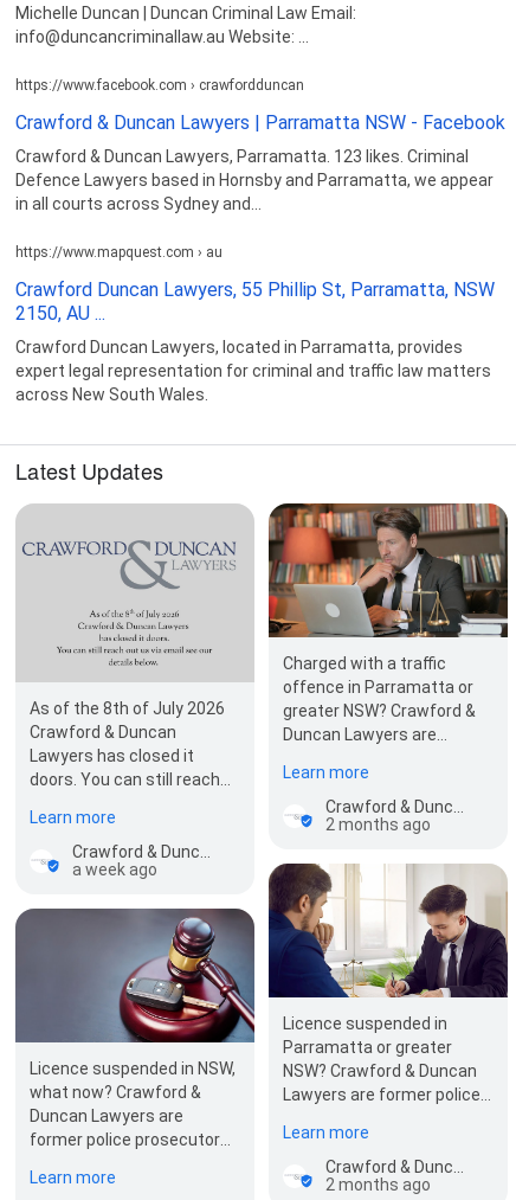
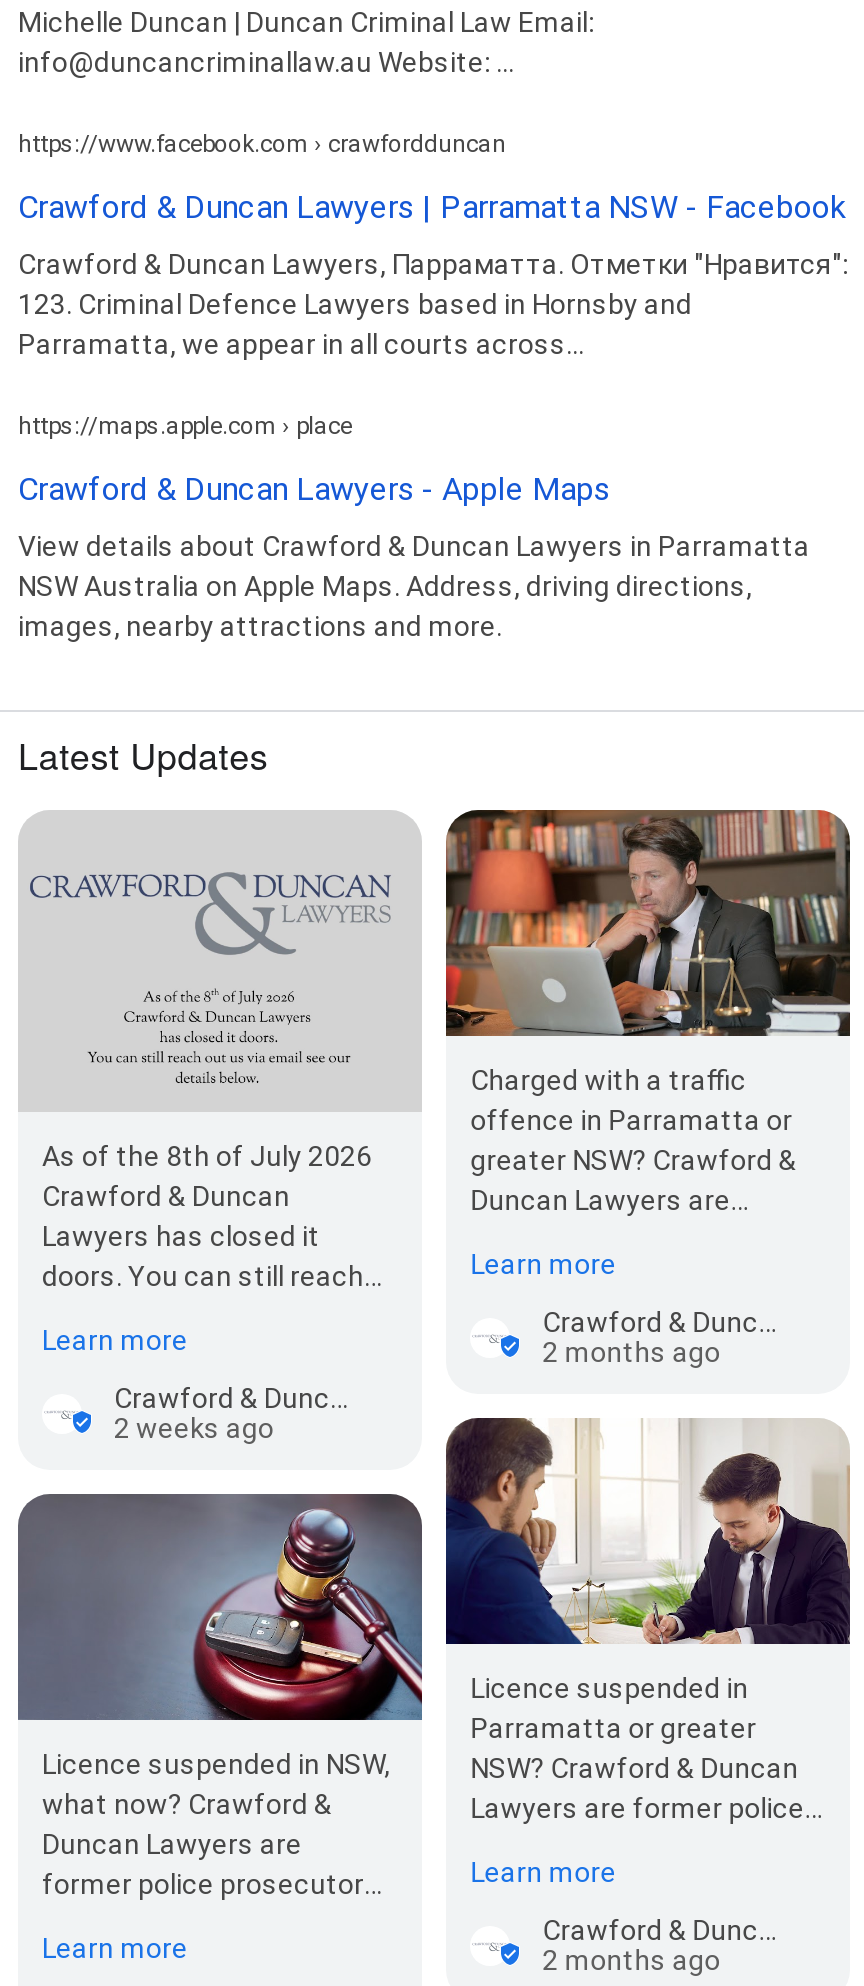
- Crawford & Duncan Lawyers, Parramatta. 123 likes. Criminal
- Defence Lawyers based in Hornsby and Parramatta, we appear
- in all courts across Sydney and...
+ Crawford & Duncan Lawyers, Парраматта. Отметки "Нравится":
+ 123. Criminal Defence Lawyers based in Hornsby and
+ Parramatta, we appear in all courts across...

- https://www.mapquest.com › au
+ https://maps.apple.com › place

- Crawford Duncan Lawyers, 55 Phillip St, Parramatta, NSW
- 2150, AU ...
+ Crawford & Duncan Lawyers - Apple Maps

- Crawford Duncan Lawyers, located in Parramatta, provides
- expert legal representation for criminal and traffic law matters
- across New South Wales.
+ View details about Crawford & Duncan Lawyers in Parramatta
+ NSW Australia on Apple Maps. Address, driving directions,
+ images, nearby attractions and more.

- a week ago
+ 2 weeks ago
